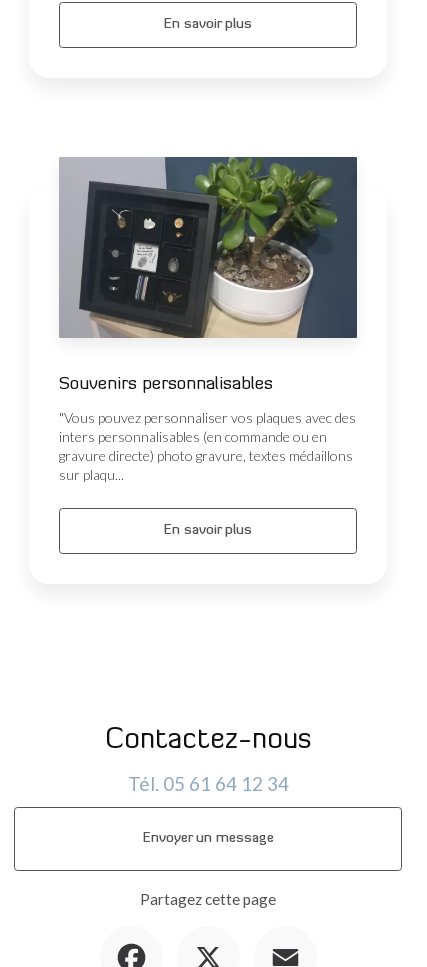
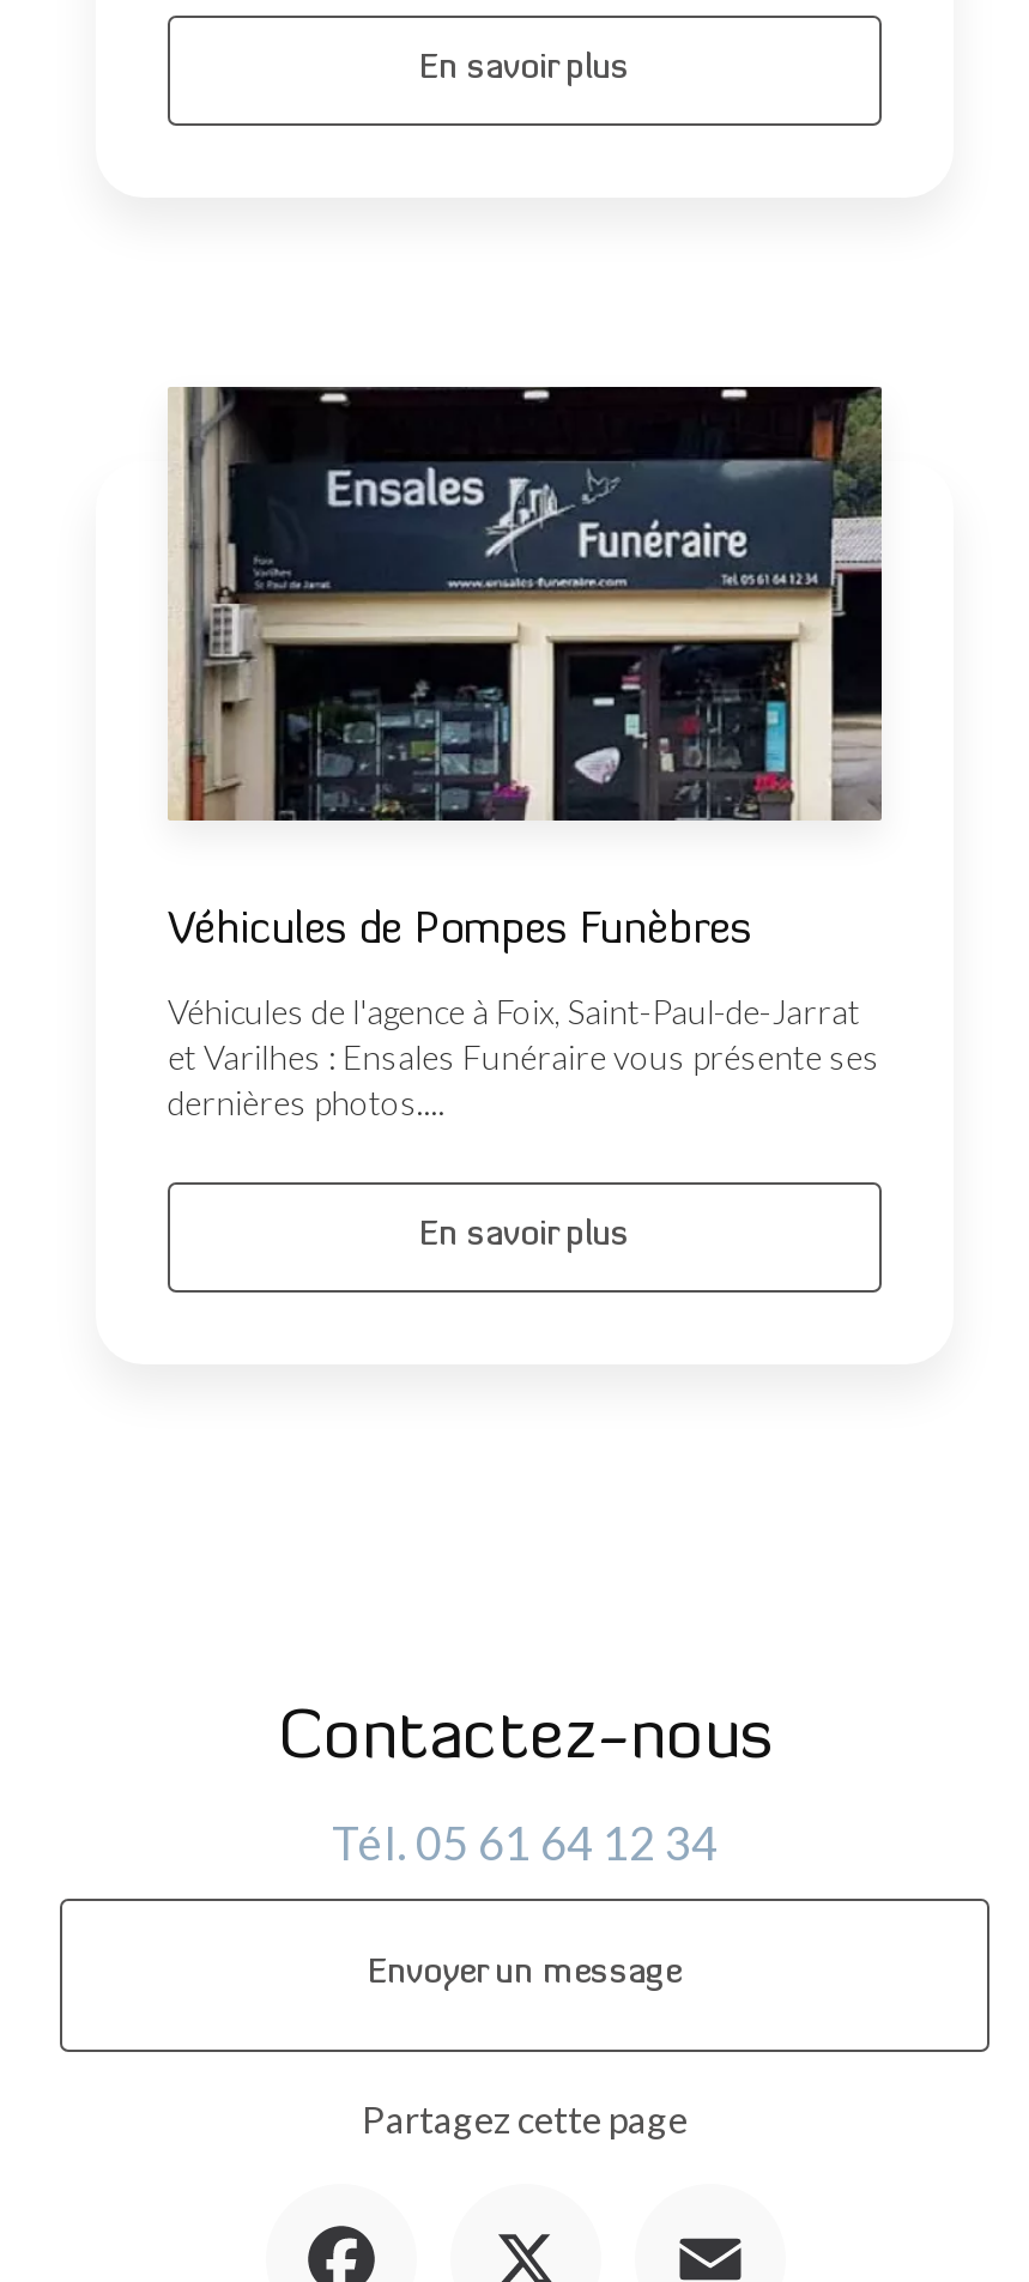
- [image]
- Souvenirs personnalisables
+ [image]
+ Véhicules de Pompes Funèbres

- "Vous pouvez personnaliser vos plaques avec des
- inters personnalisables (en commande ou en
- gravure directe) photo gravure, textes médaillons
- sur plaqu...
+ Véhicules de l'agence à Foix, Saint-Paul-de-Jarrat
+ et Varilhes : Ensales Funéraire vous présente ses
+ dernières photos....
